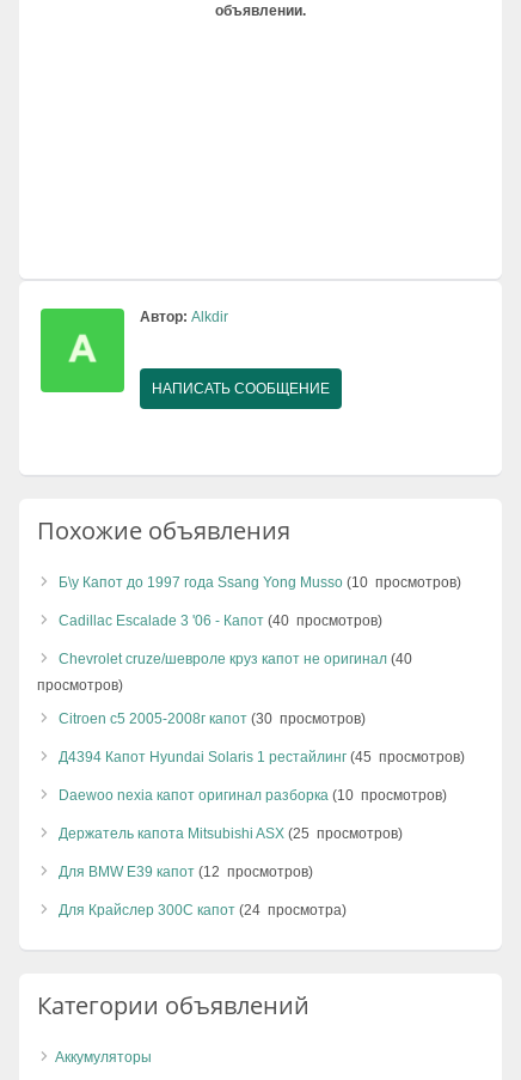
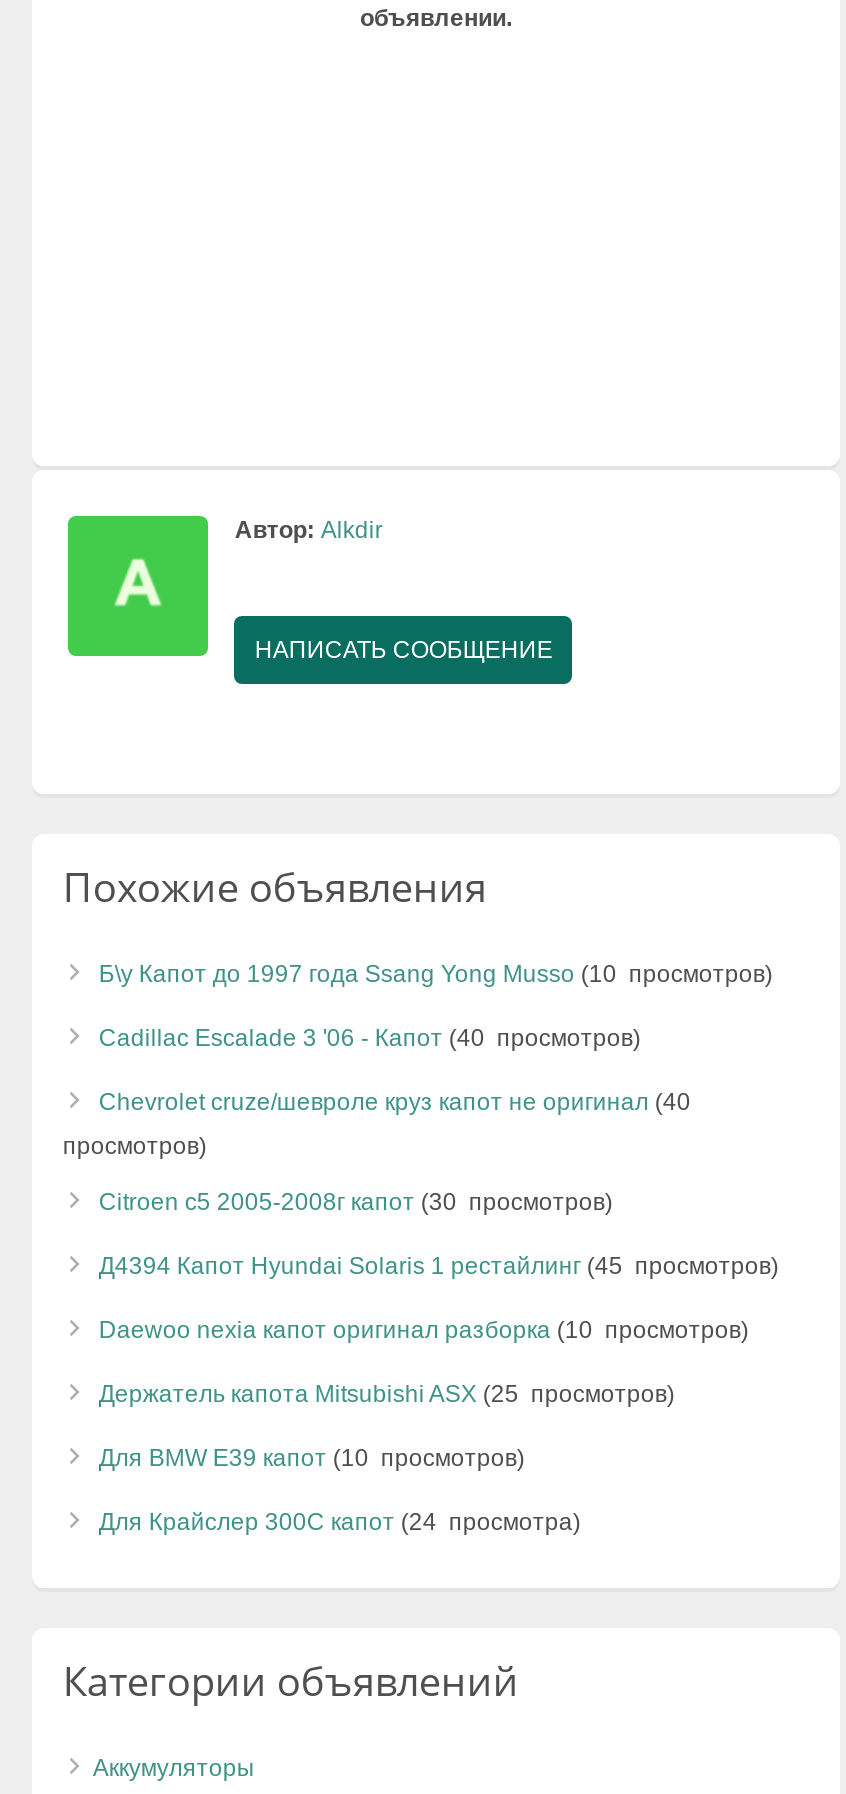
- Для BMW E39 капот (12 просмотров)
+ Для BMW E39 капот (10 просмотров)
